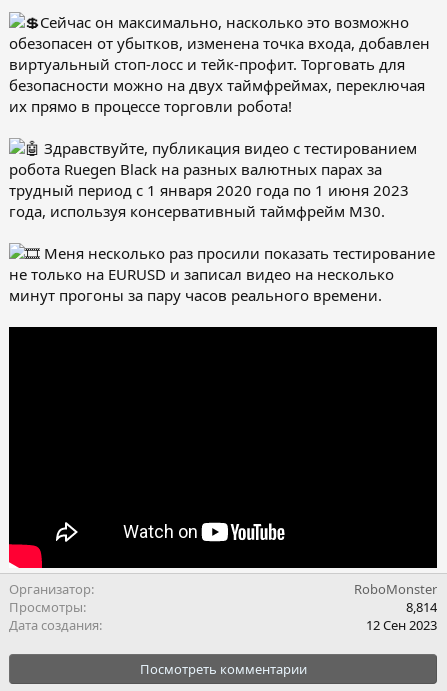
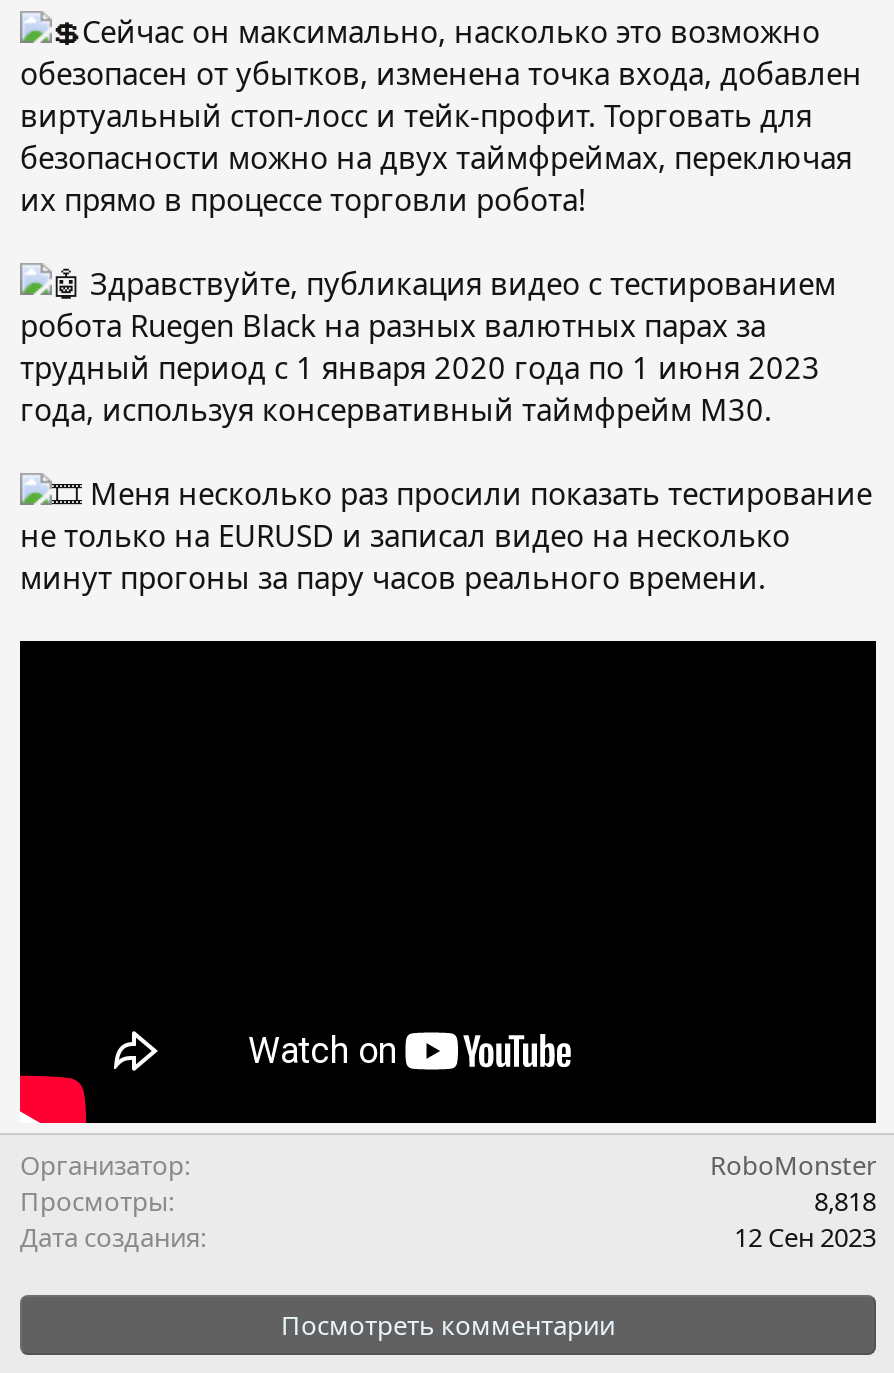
- 8,814
+ 8,818
